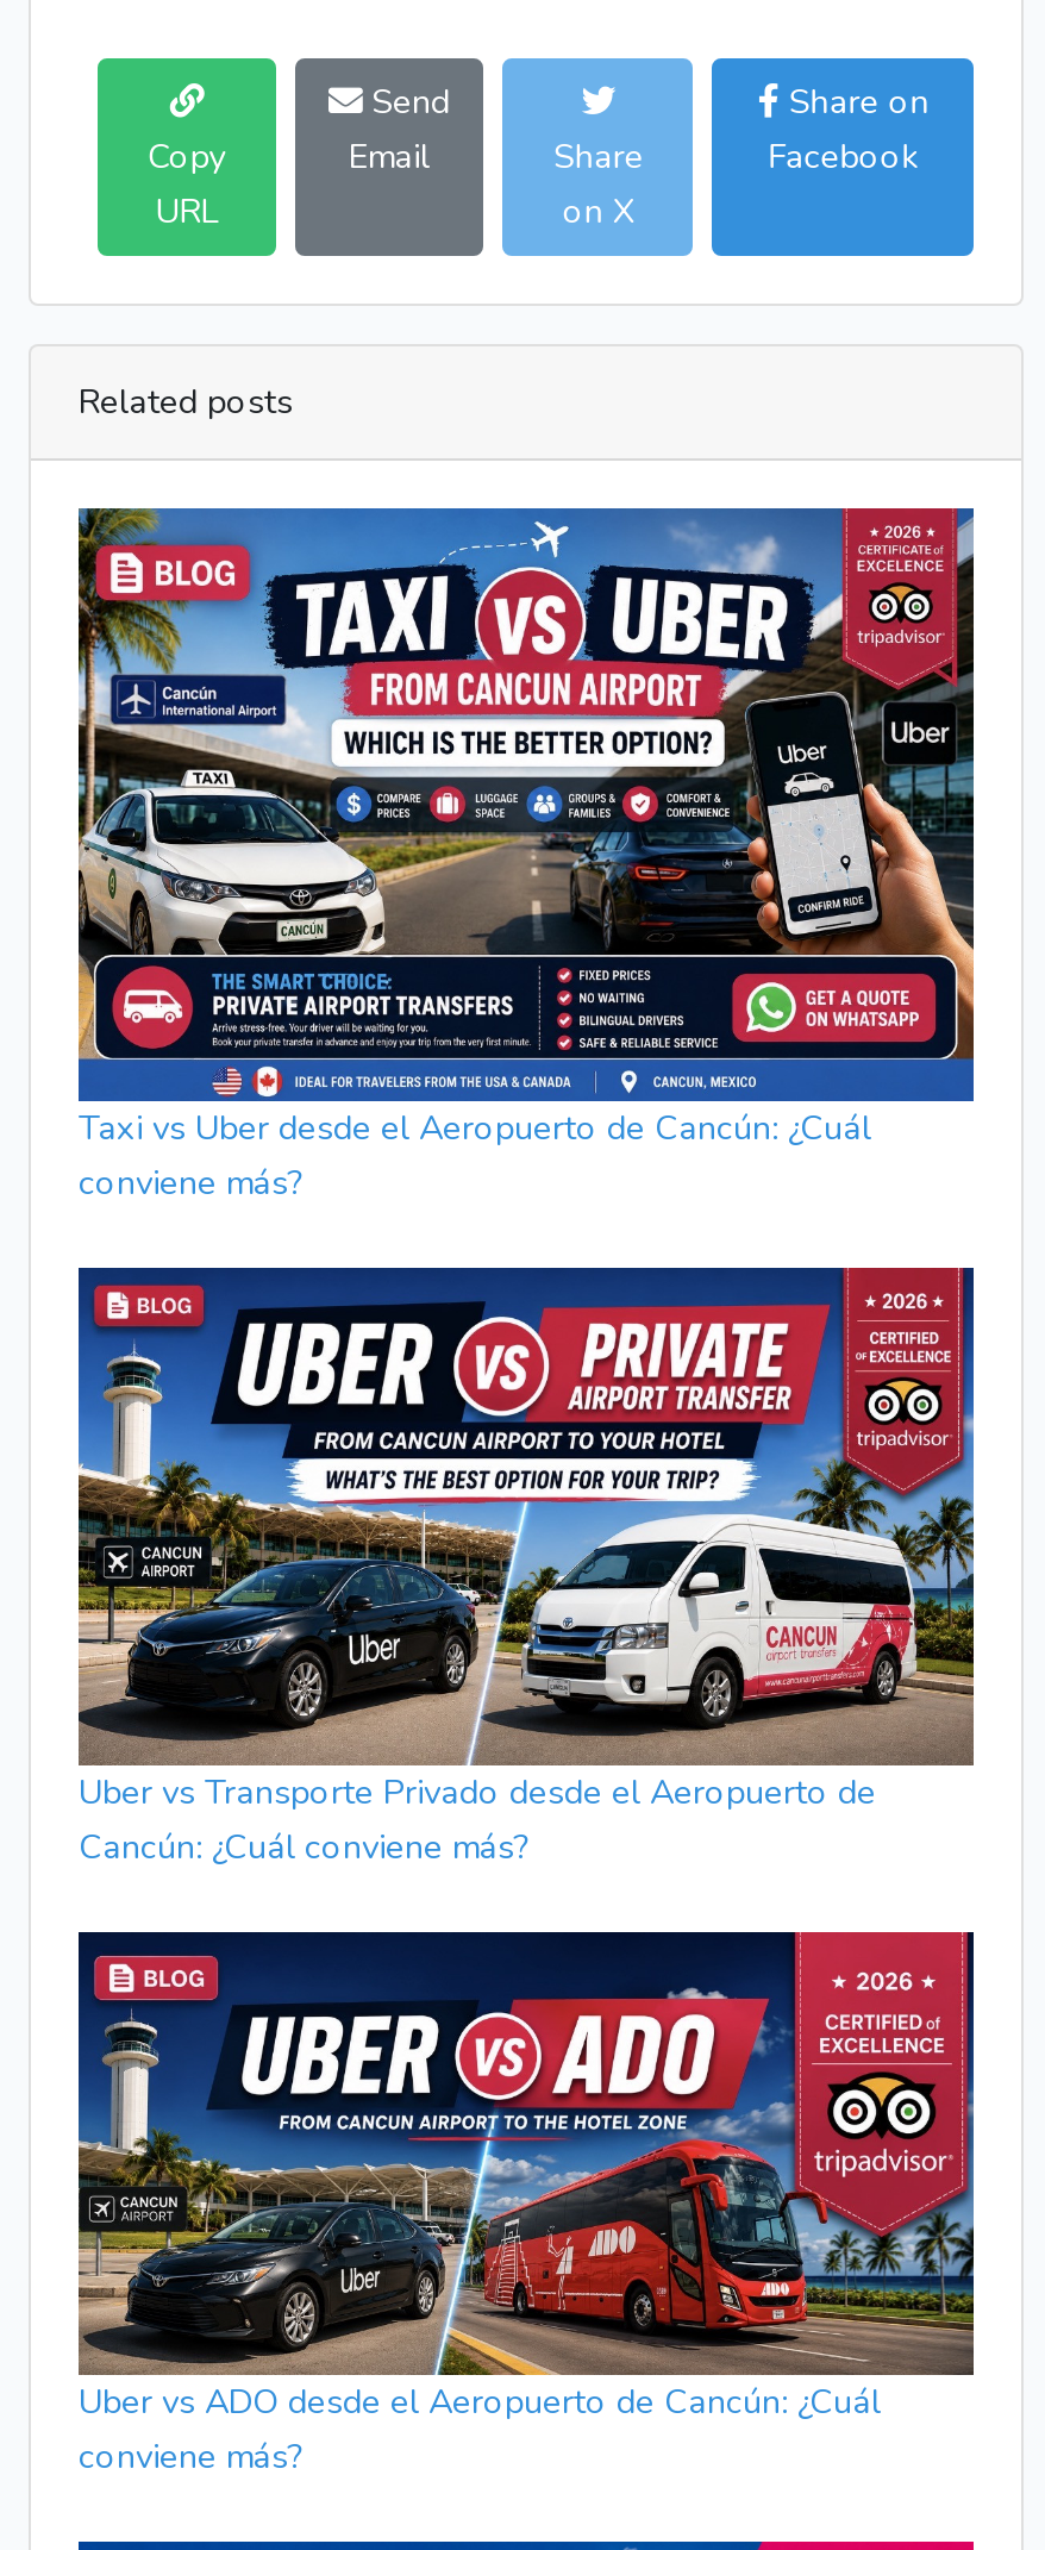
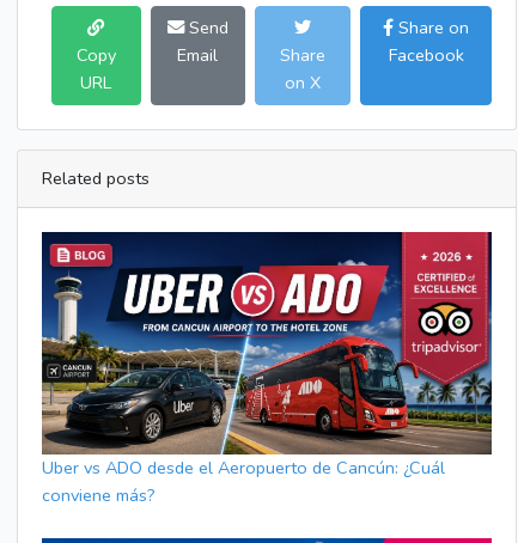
- [image]
- Taxi vs Uber desde el Aeropuerto de Cancún: ¿Cuál
- conviene más?

- [image]
- Uber vs Transporte Privado desde el Aeropuerto de
- Cancún: ¿Cuál conviene más?
